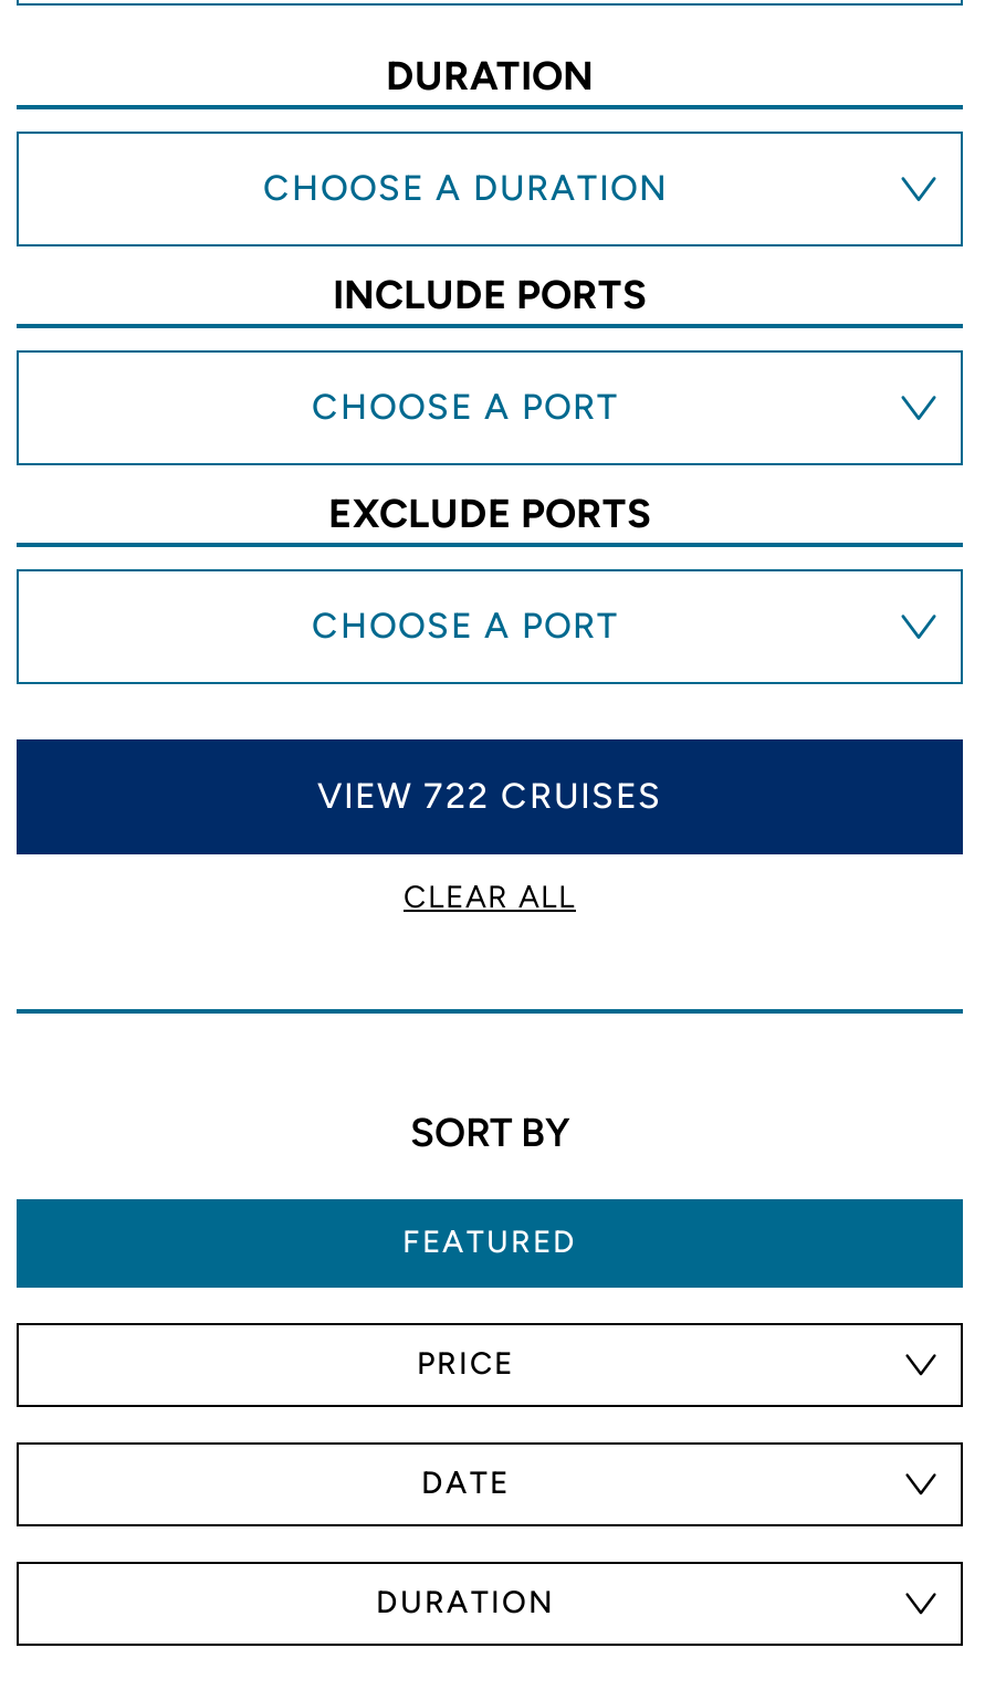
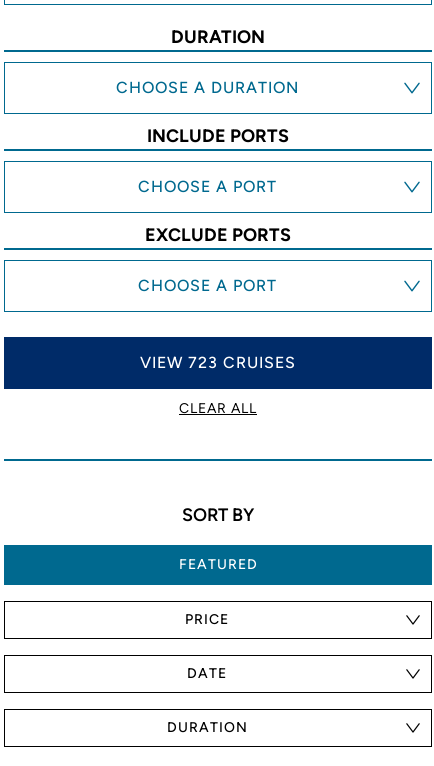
- VIEW 722 CRUISES
+ VIEW 723 CRUISES
